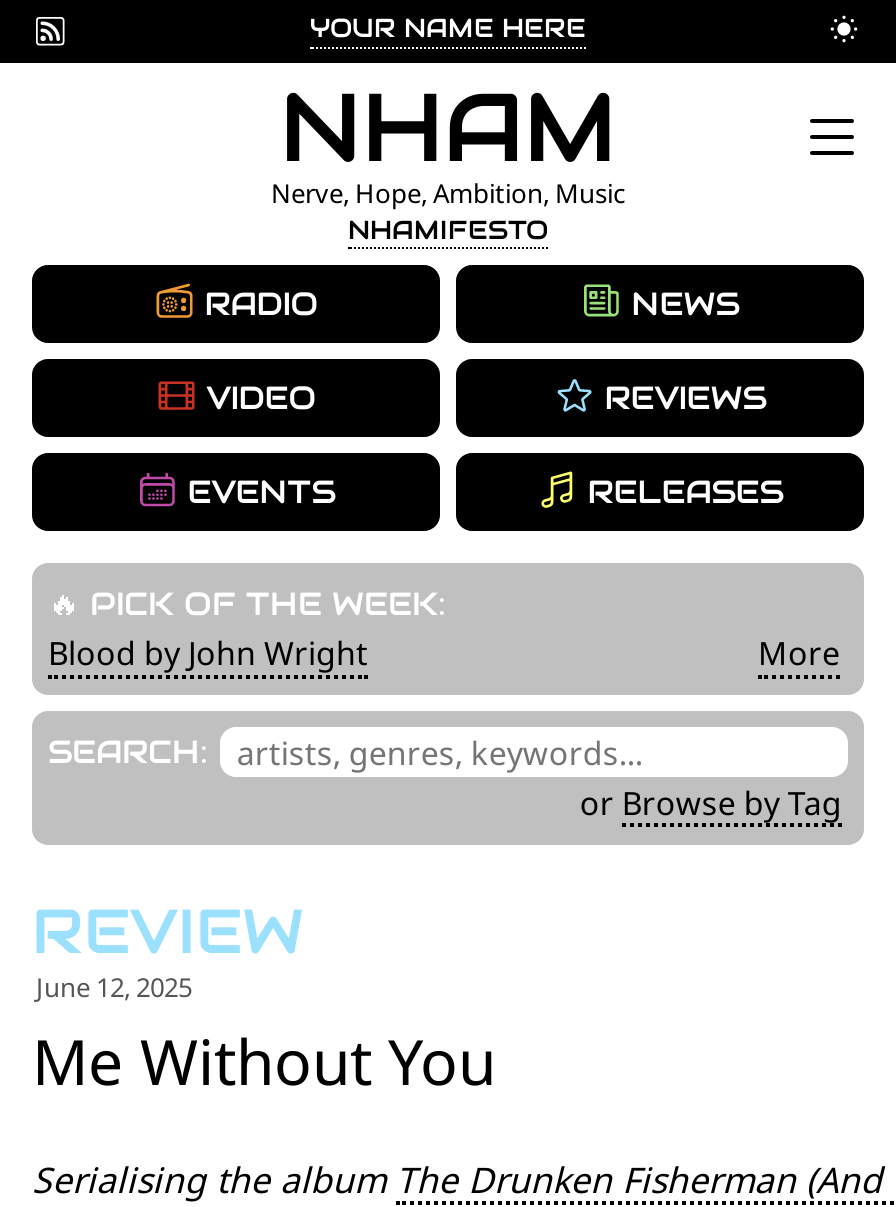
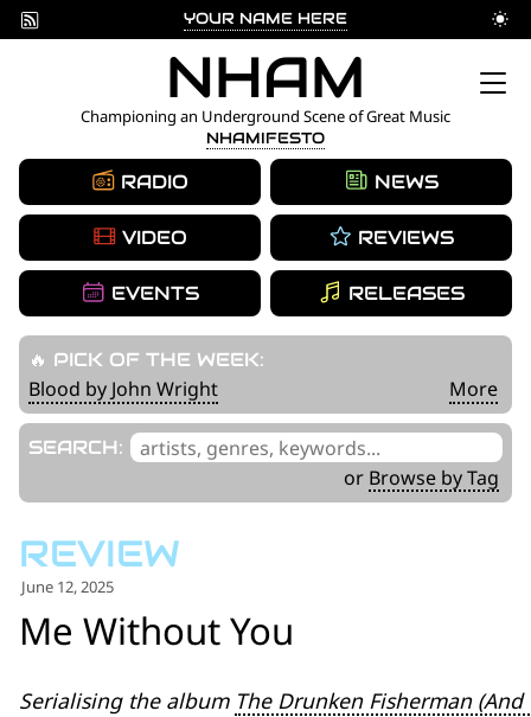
- Nerve, Hope, Ambition, Music
+ Championing an Underground Scene of Great Music
